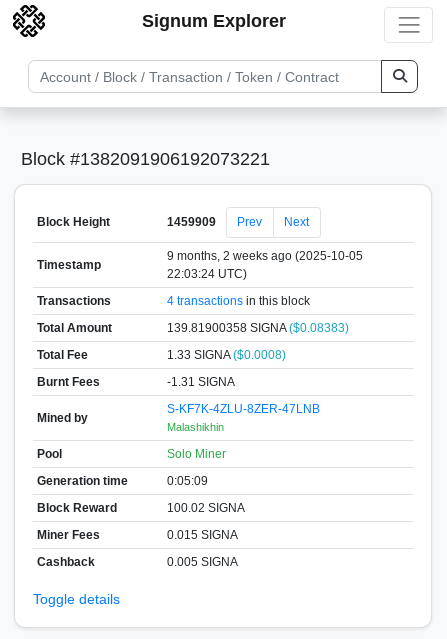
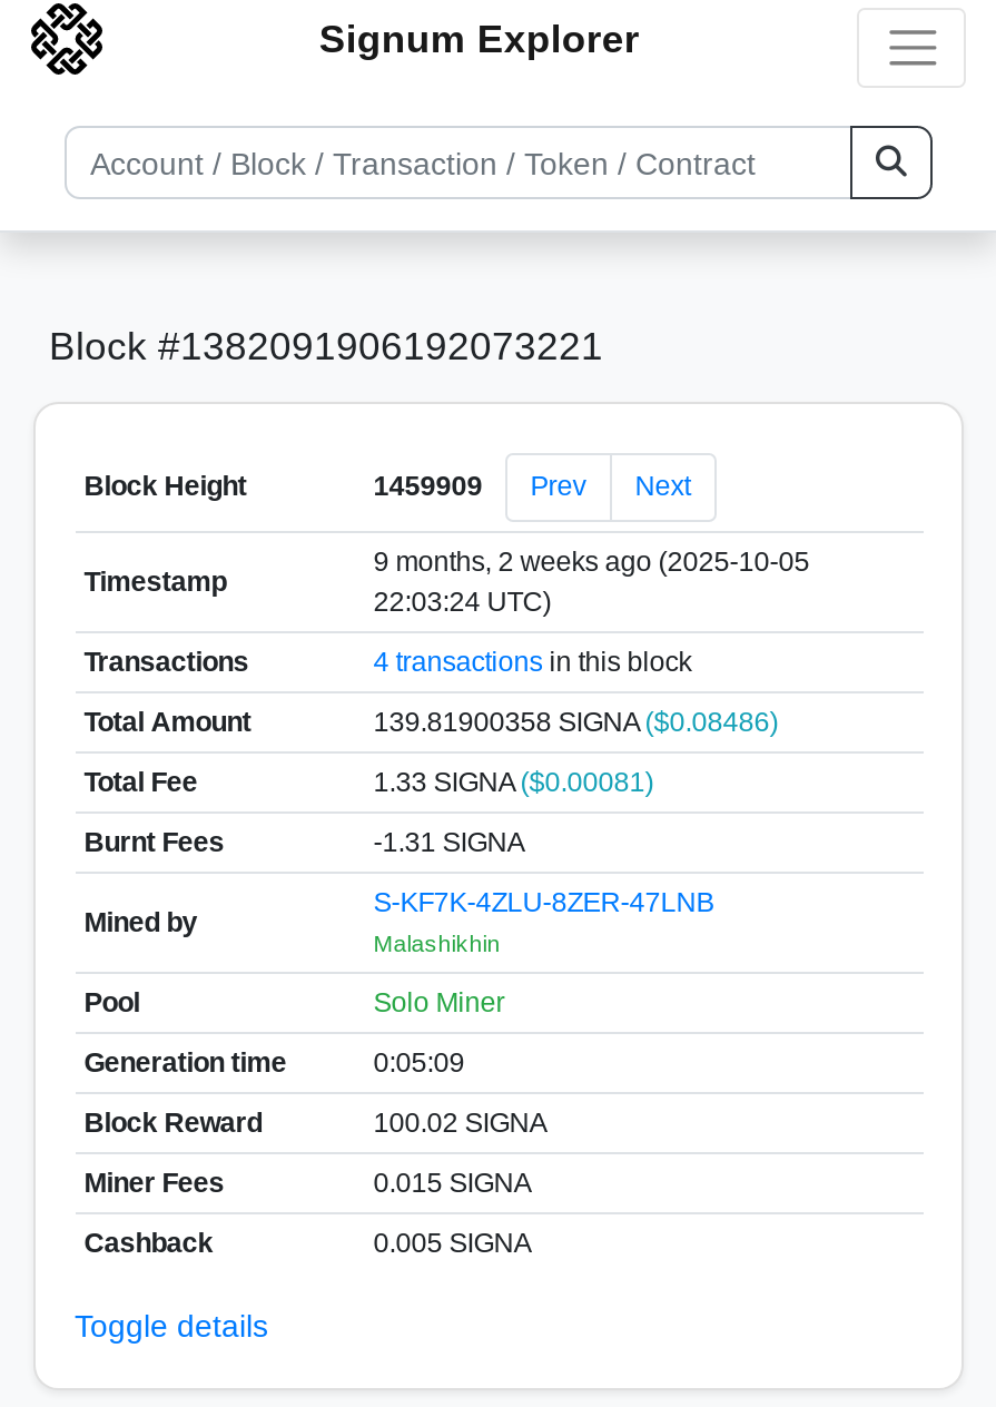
- 139.81900358 SIGNA ($0.08383)
+ 139.81900358 SIGNA ($0.08486)

- 1.33 SIGNA ($0.0008)
+ 1.33 SIGNA ($0.00081)
